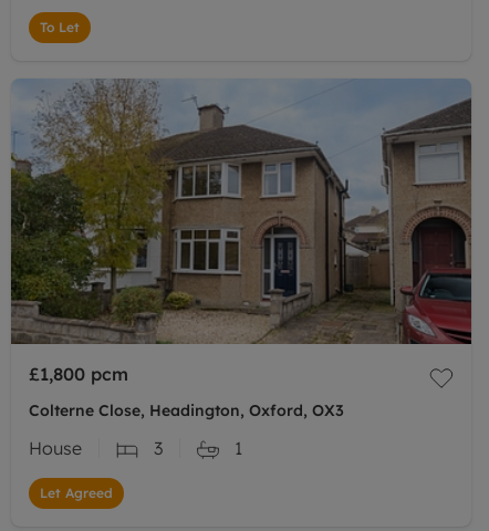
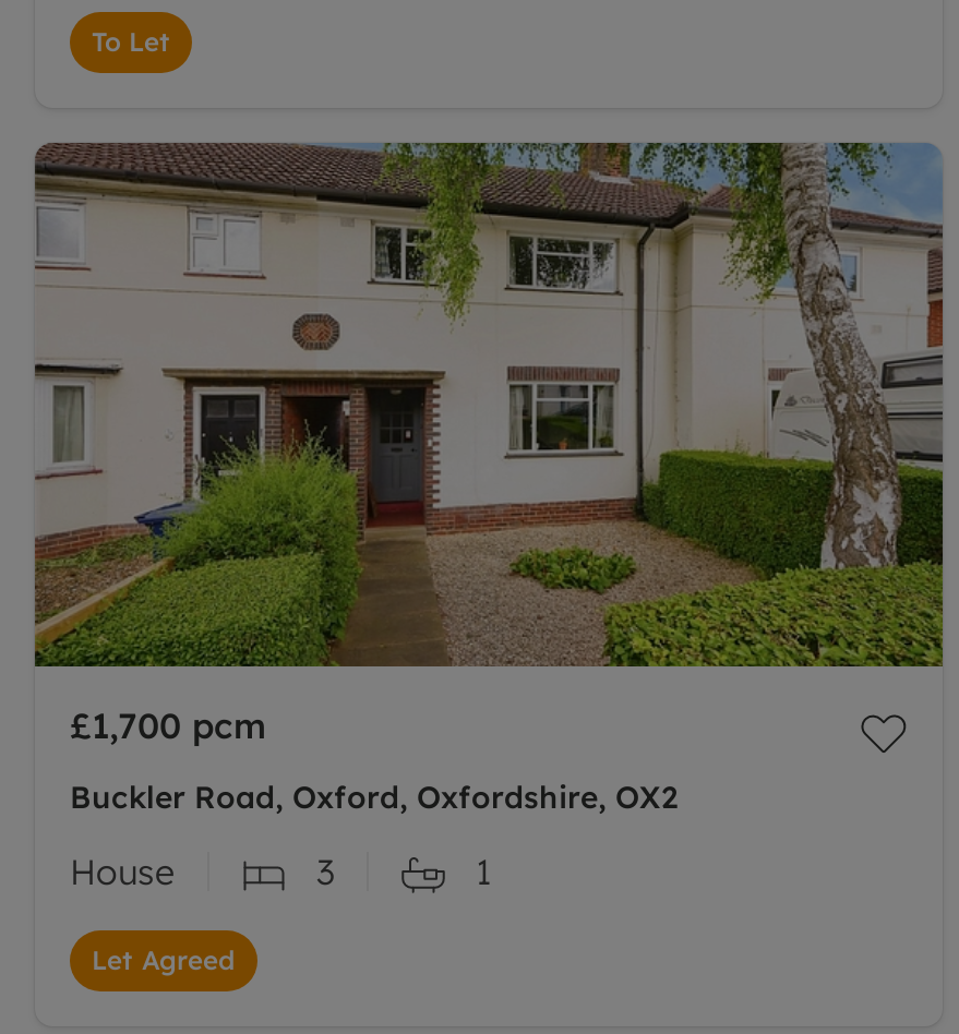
- [image]
- £1,800 pcm
+ [image]
+ £1,700 pcm

- Colterne Close, Headington, Oxford, OX3
+ Buckler Road, Oxford, Oxfordshire, OX2
